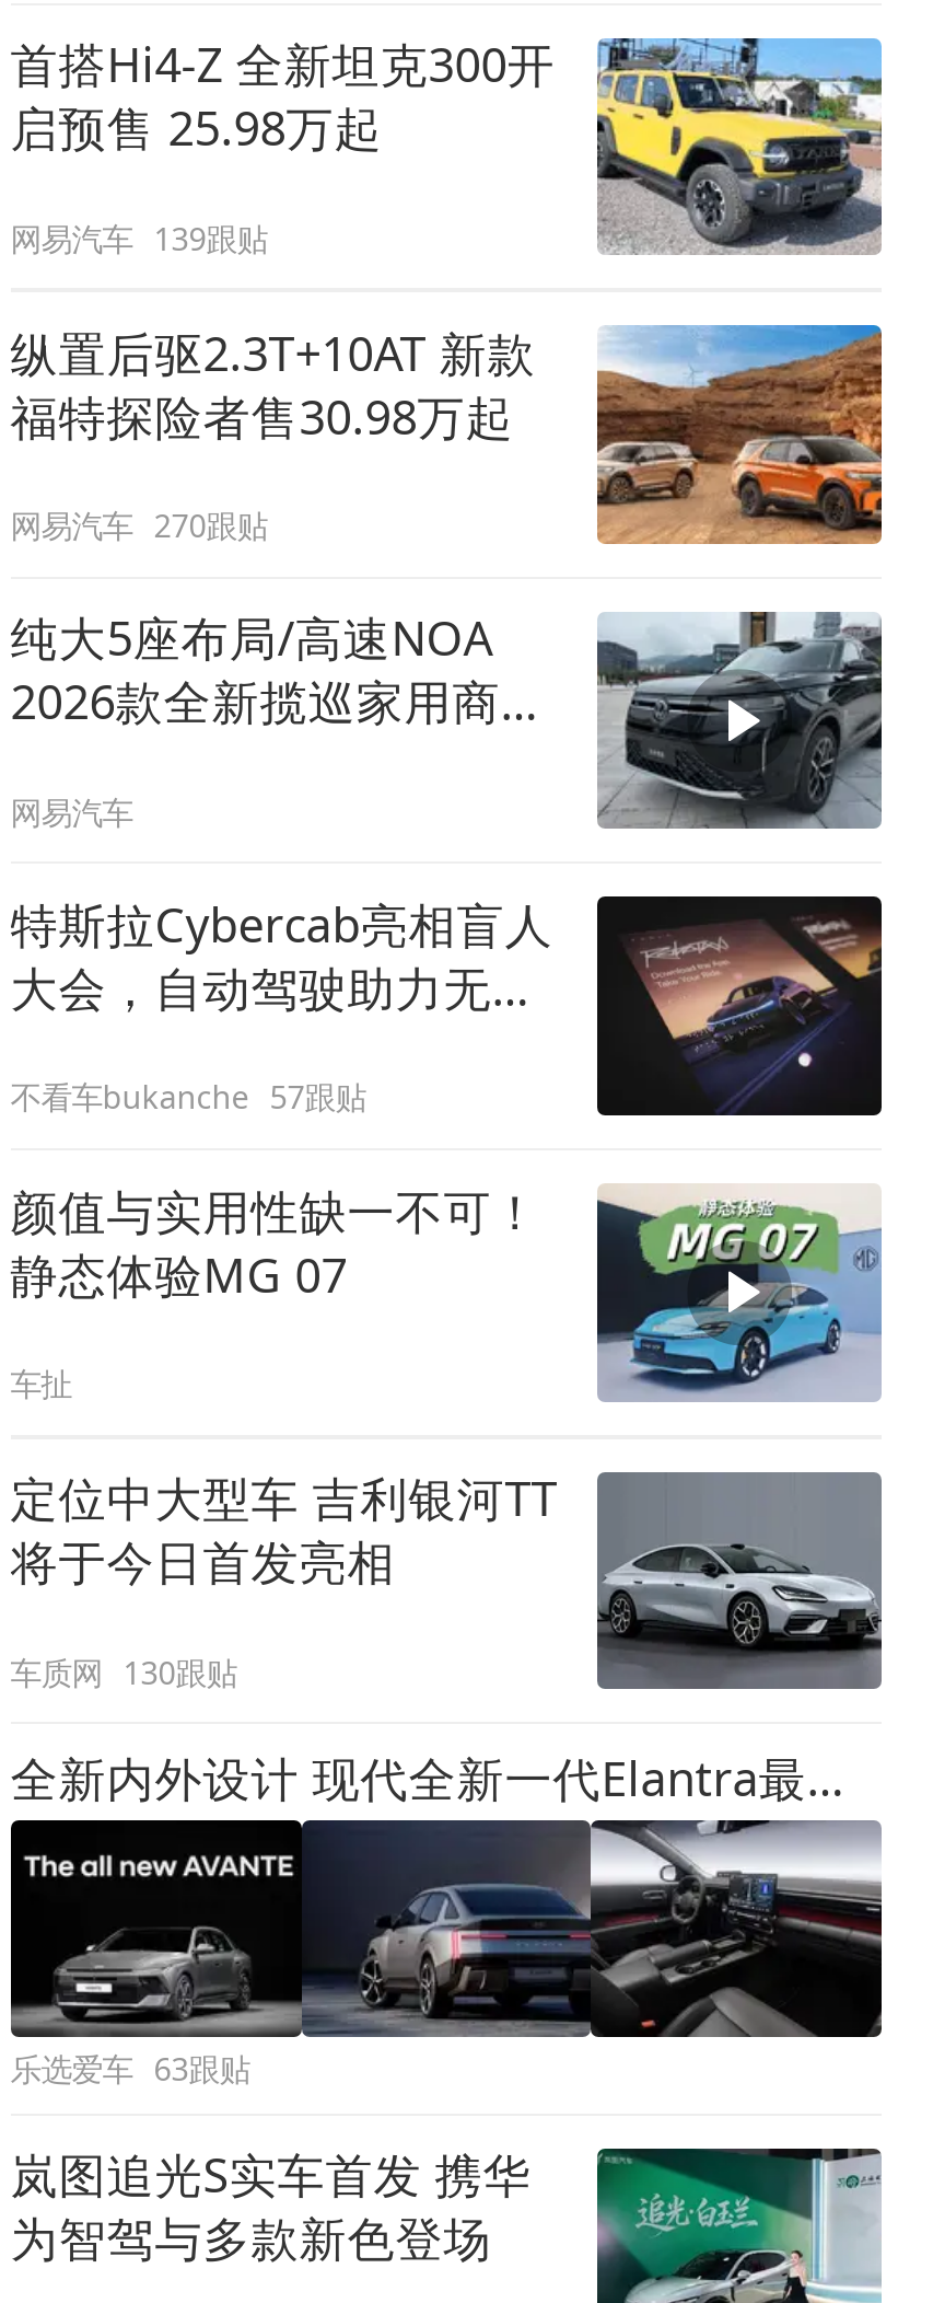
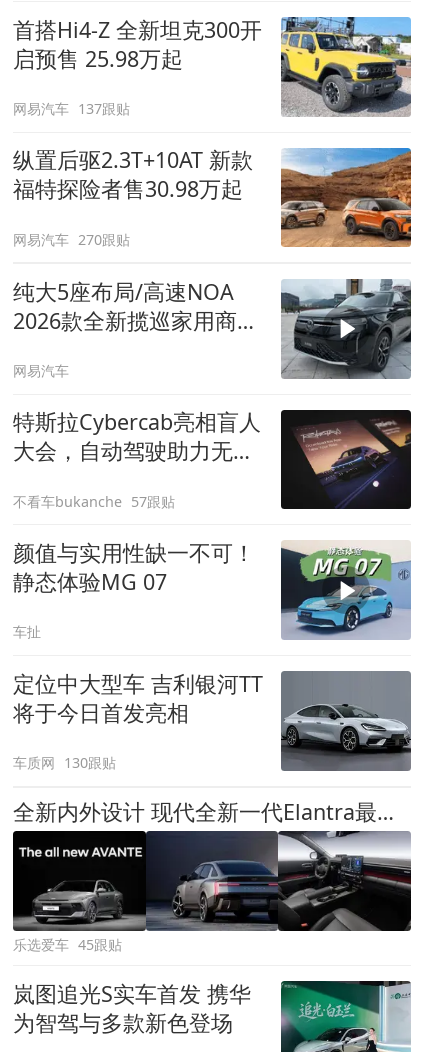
- 网易汽车 139跟贴
+ 网易汽车 137跟贴

- 乐选爱车 63跟贴
+ 乐选爱车 45跟贴
